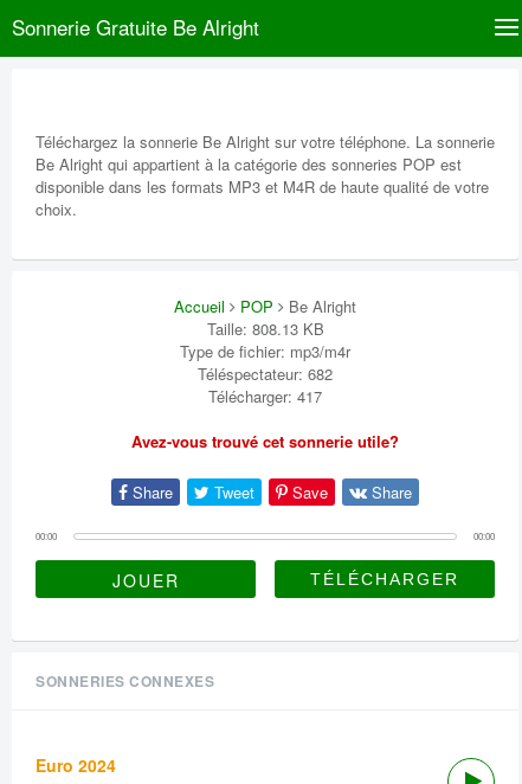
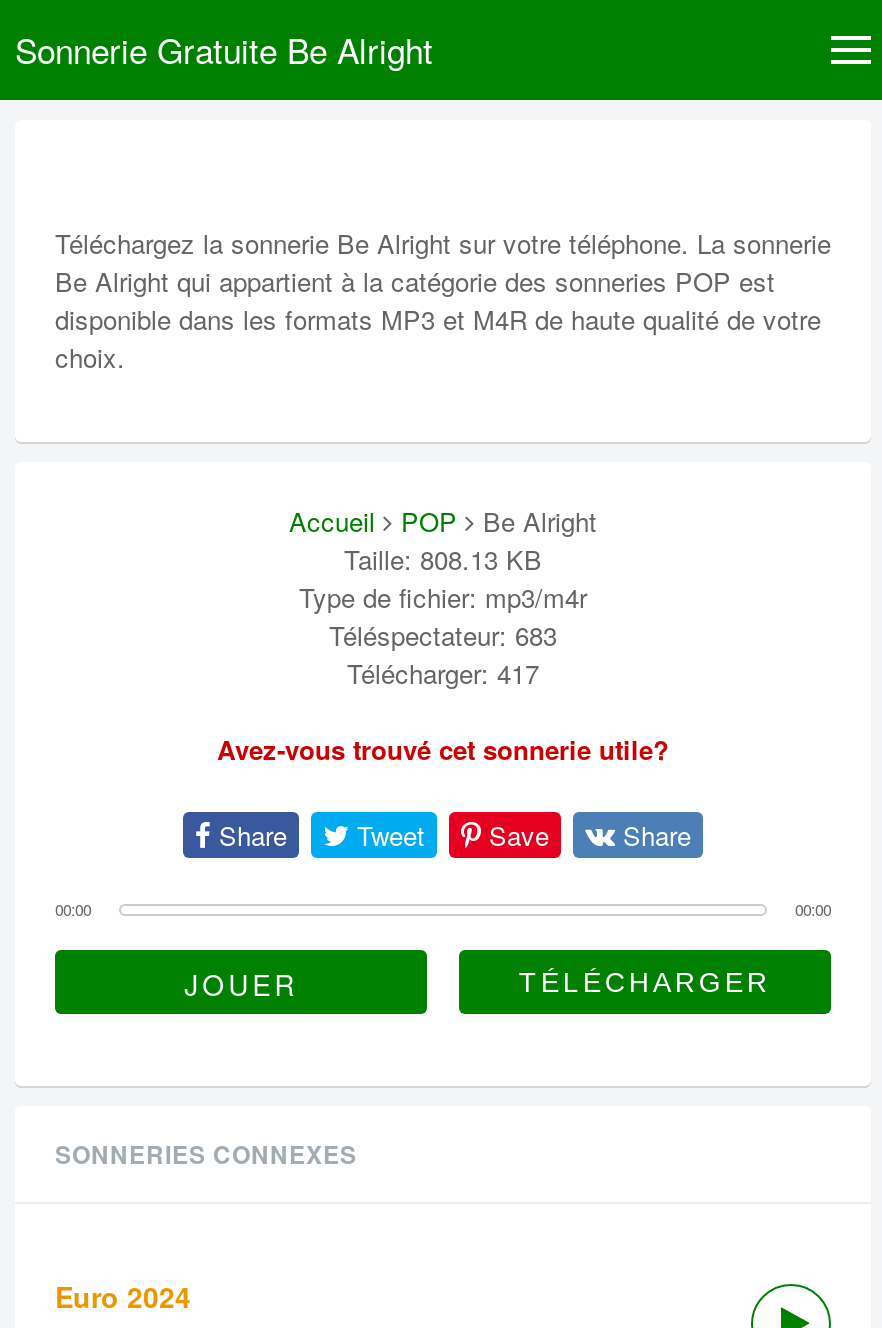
- Téléspectateur: 682
+ Téléspectateur: 683
